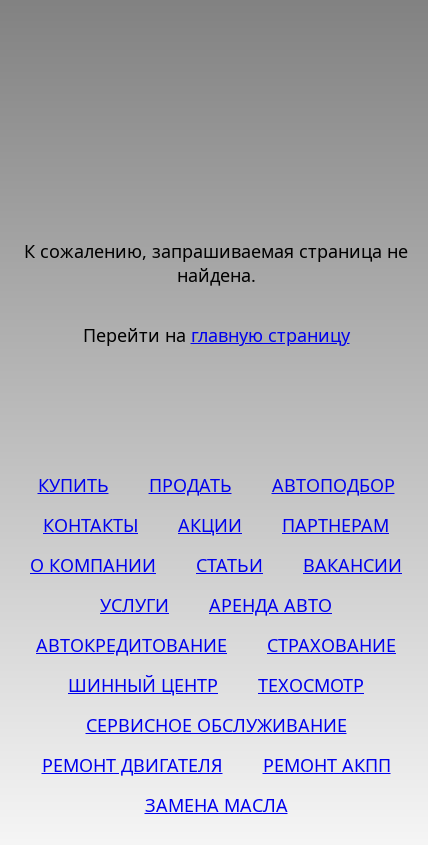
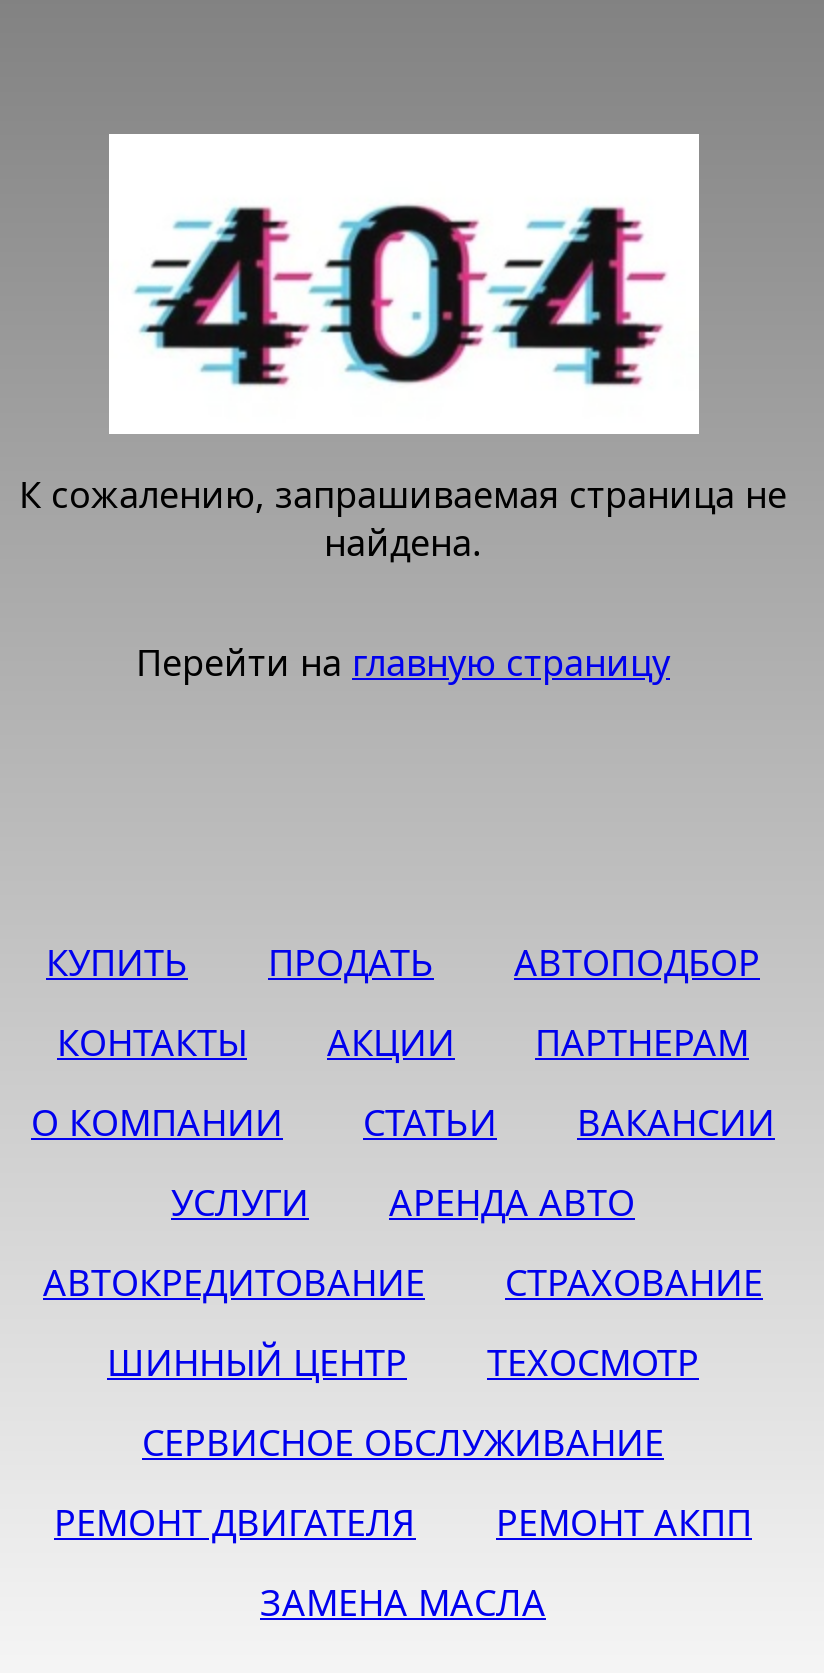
+ [image]
